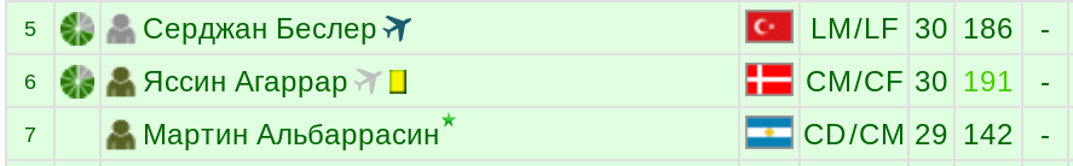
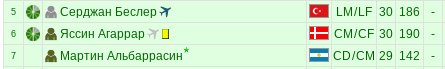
- CM/CF 30 191
+ CM/CF 30 190
